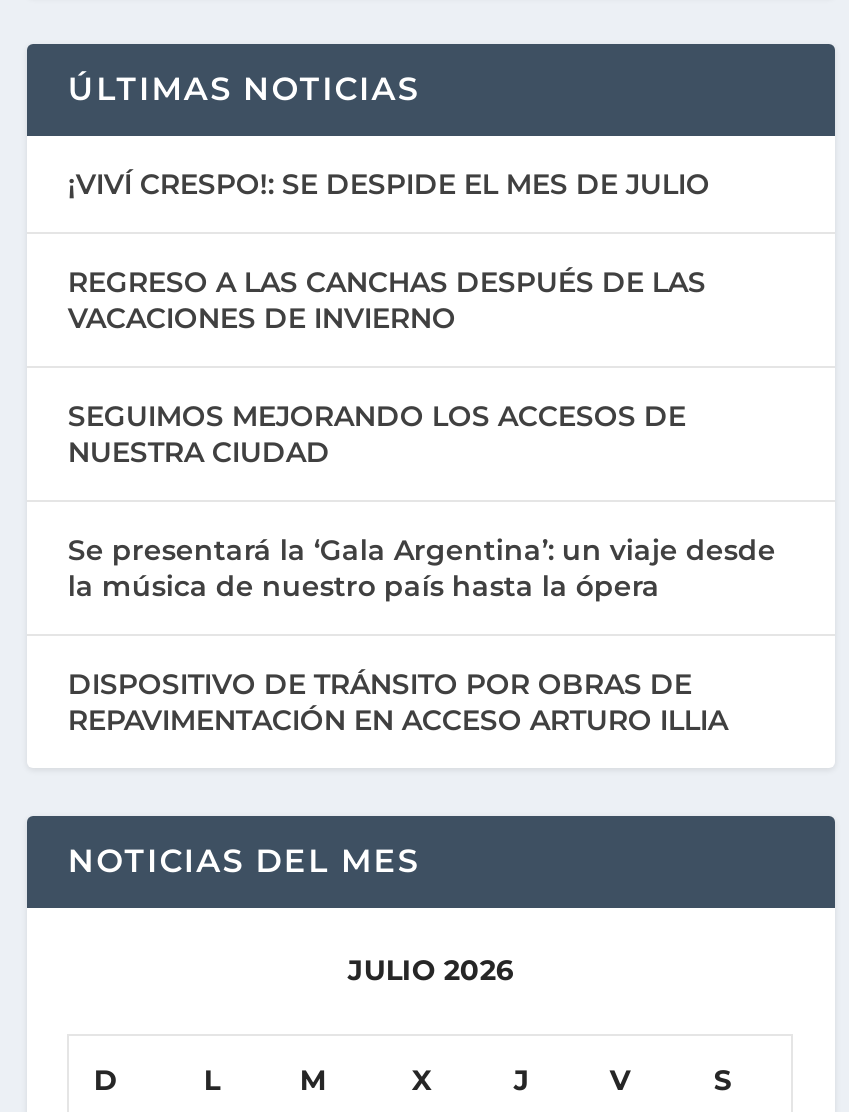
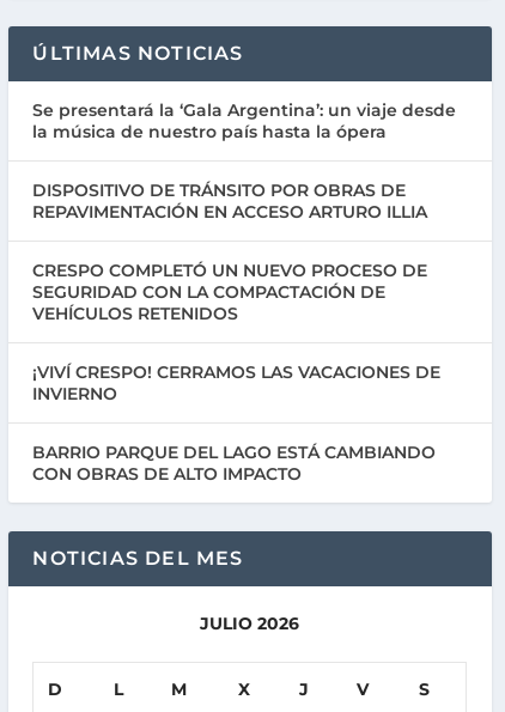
- ¡VIVÍ CRESPO!: SE DESPIDE EL MES DE JULIO
- REGRESO A LAS CANCHAS DESPUÉS DE LAS
- VACACIONES DE INVIERNO
- SEGUIMOS MEJORANDO LOS ACCESOS DE
- NUESTRA CIUDAD

moved up: Se presentará la ‘Gala Argentina’: un viaje desde | la música de nuestro país hasta la ópera | DISPOSITIVO DE TRÁNSITO POR OBRAS DE | REPAVIMENTACIÓN EN ACCESO ARTURO ILLIA

+ CRESPO COMPLETÓ UN NUEVO PROCESO DE
+ SEGURIDAD CON LA COMPACTACIÓN DE
+ VEHÍCULOS RETENIDOS
+ ¡VIVÍ CRESPO! CERRAMOS LAS VACACIONES DE
+ INVIERNO
+ BARRIO PARQUE DEL LAGO ESTÁ CAMBIANDO
+ CON OBRAS DE ALTO IMPACTO
